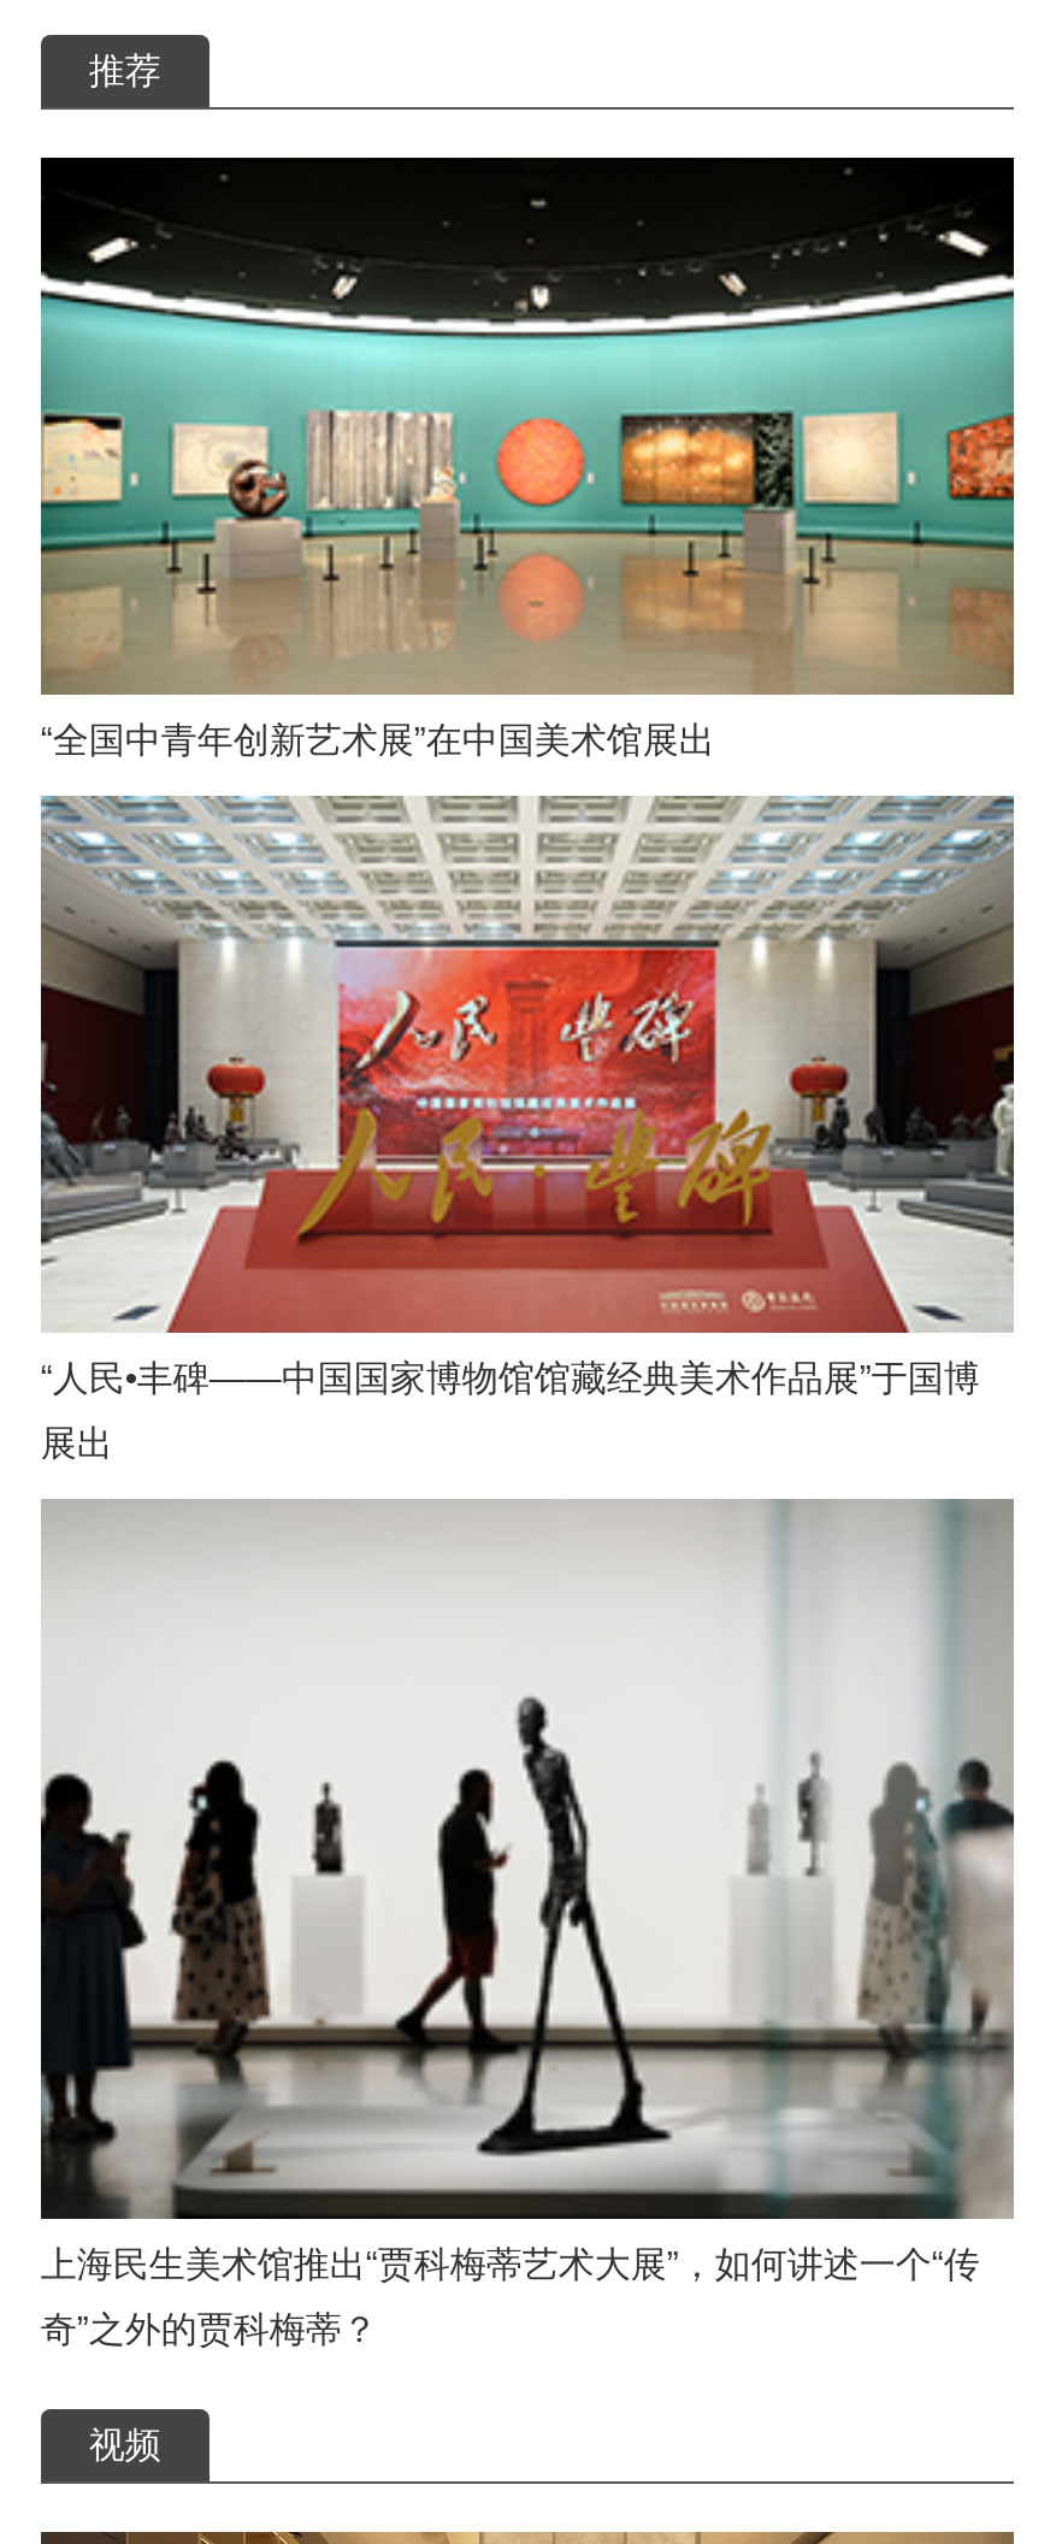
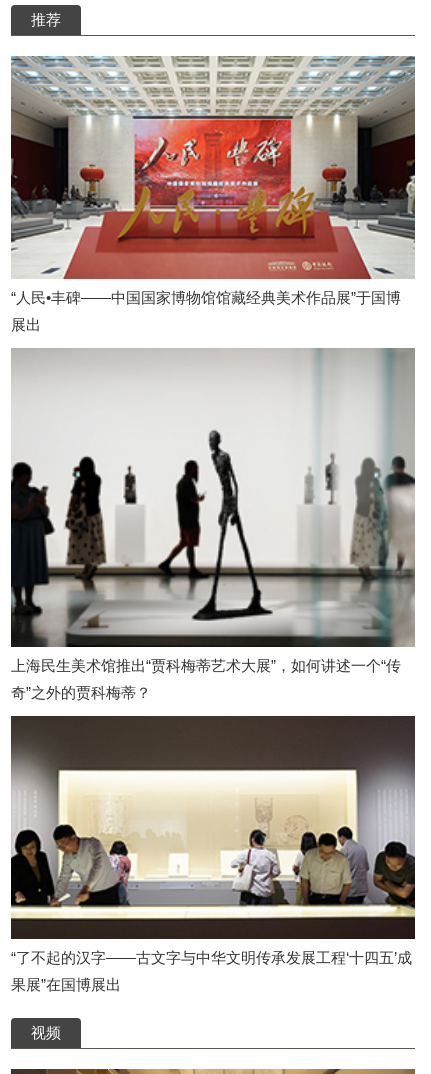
- [image]
- “全国中青年创新艺术展”在中国美术馆展出

moved up: [image] | “人民•丰碑——中国国家博物馆馆藏经典美术作品展”于国博 | 展出 | 上海民生美术馆推出“贾科梅蒂艺术大展”，如何讲述一个“传 | 奇”之外的贾科梅蒂？

+ [image]
+ “了不起的汉字——古文字与中华文明传承发展工程‘十四五’成
+ 果展”在国博展出
